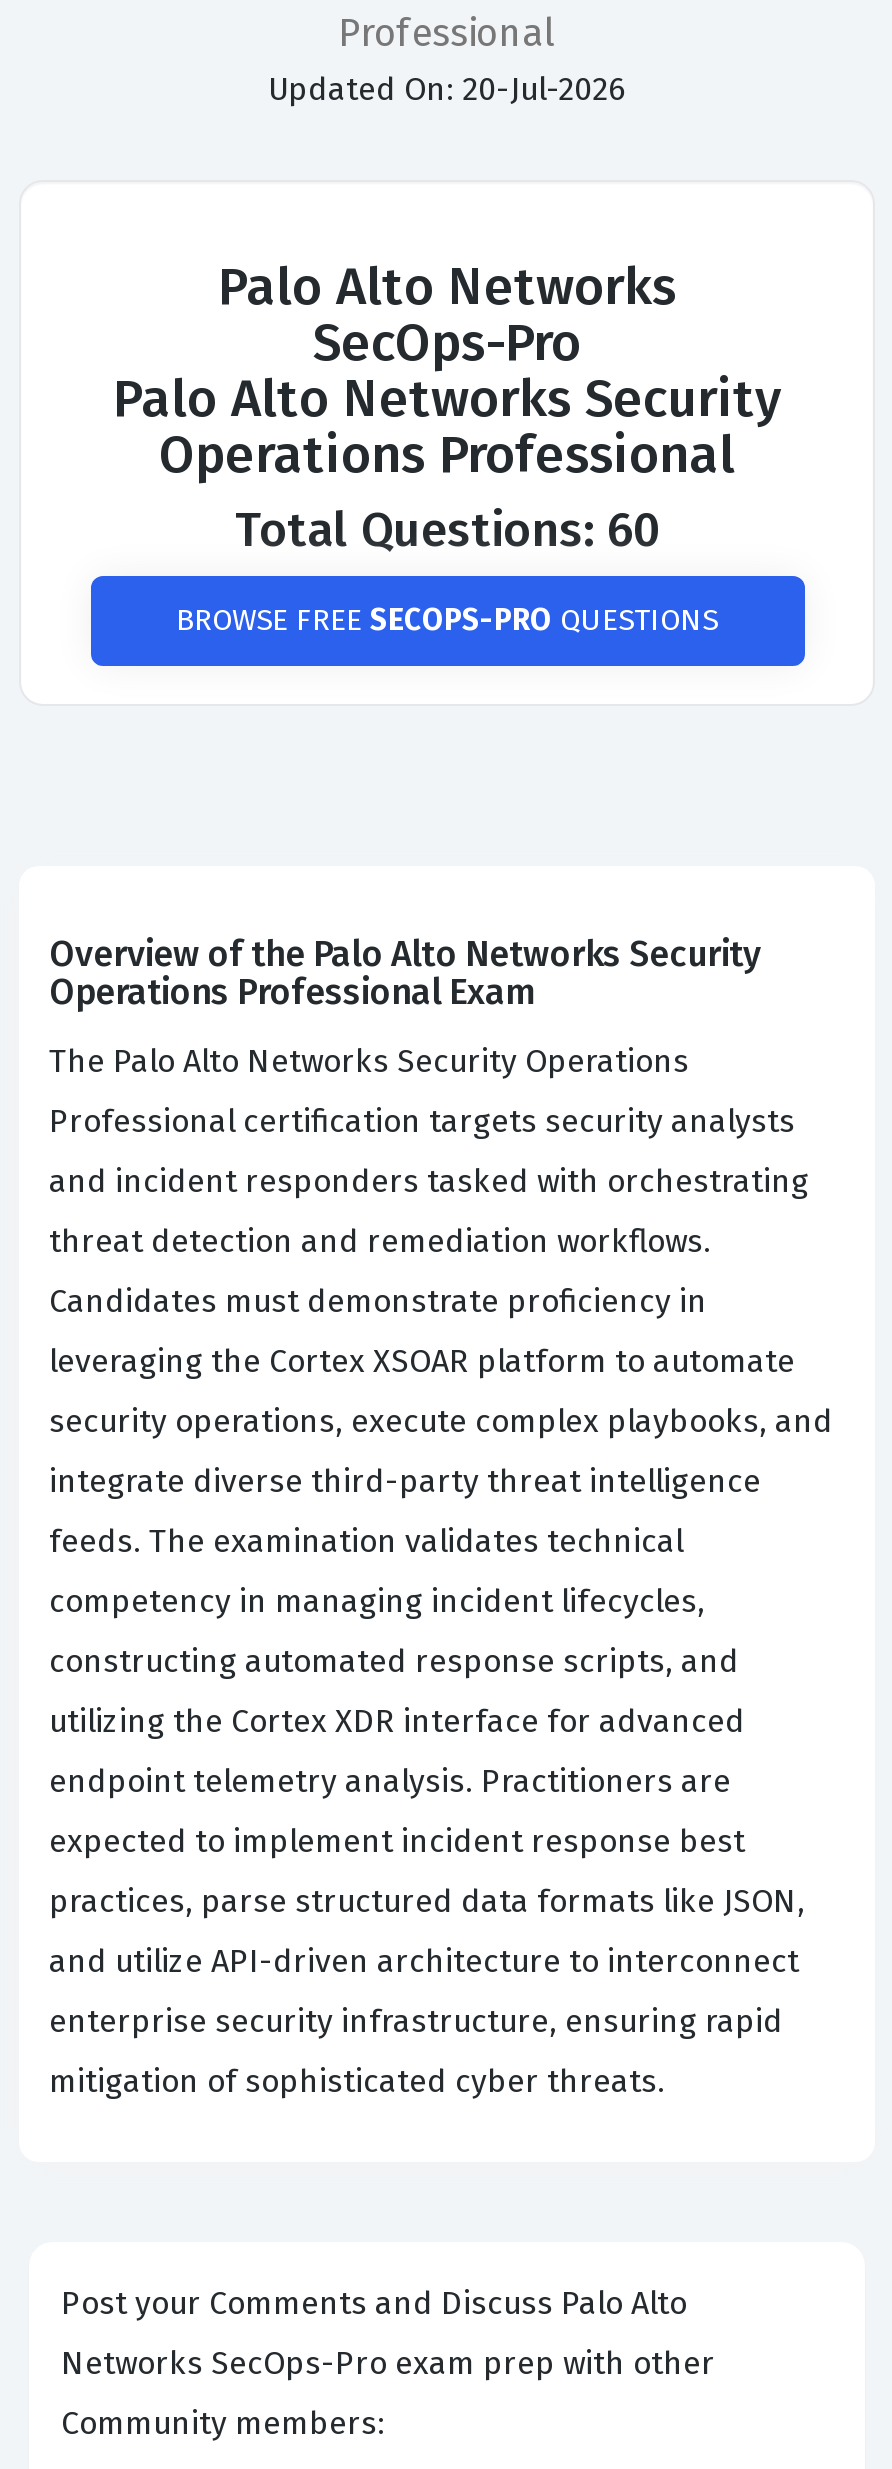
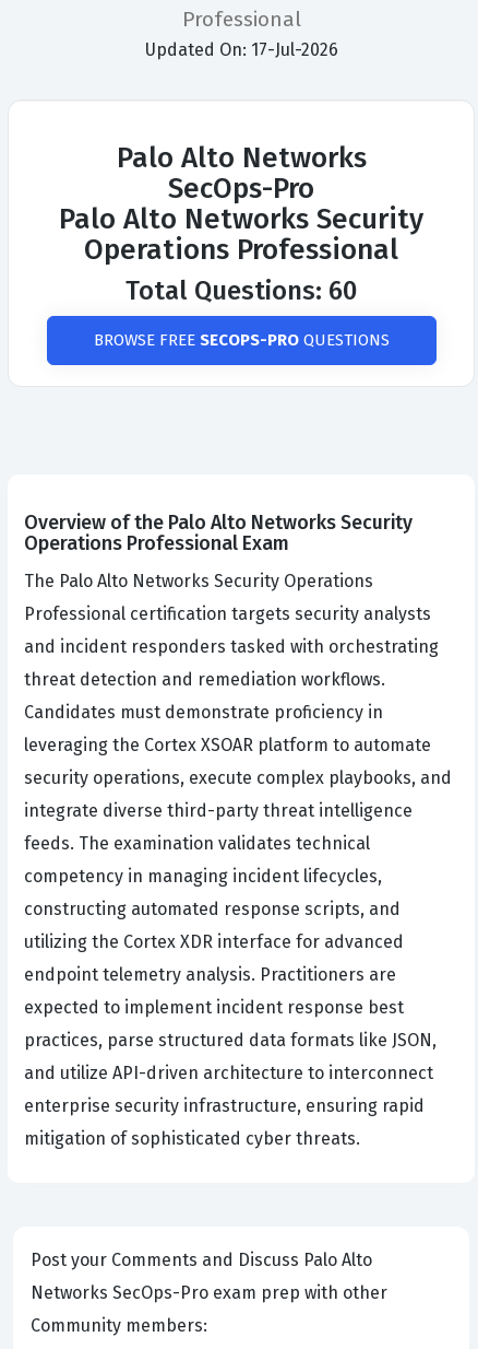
- Updated On: 20-Jul-2026
+ Updated On: 17-Jul-2026
